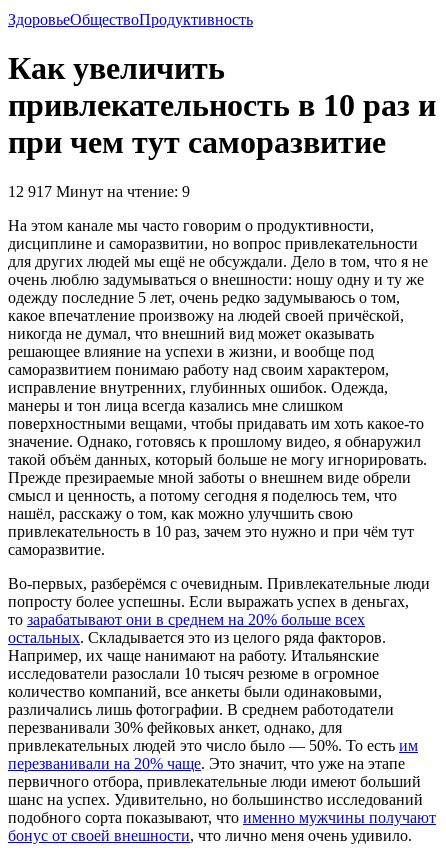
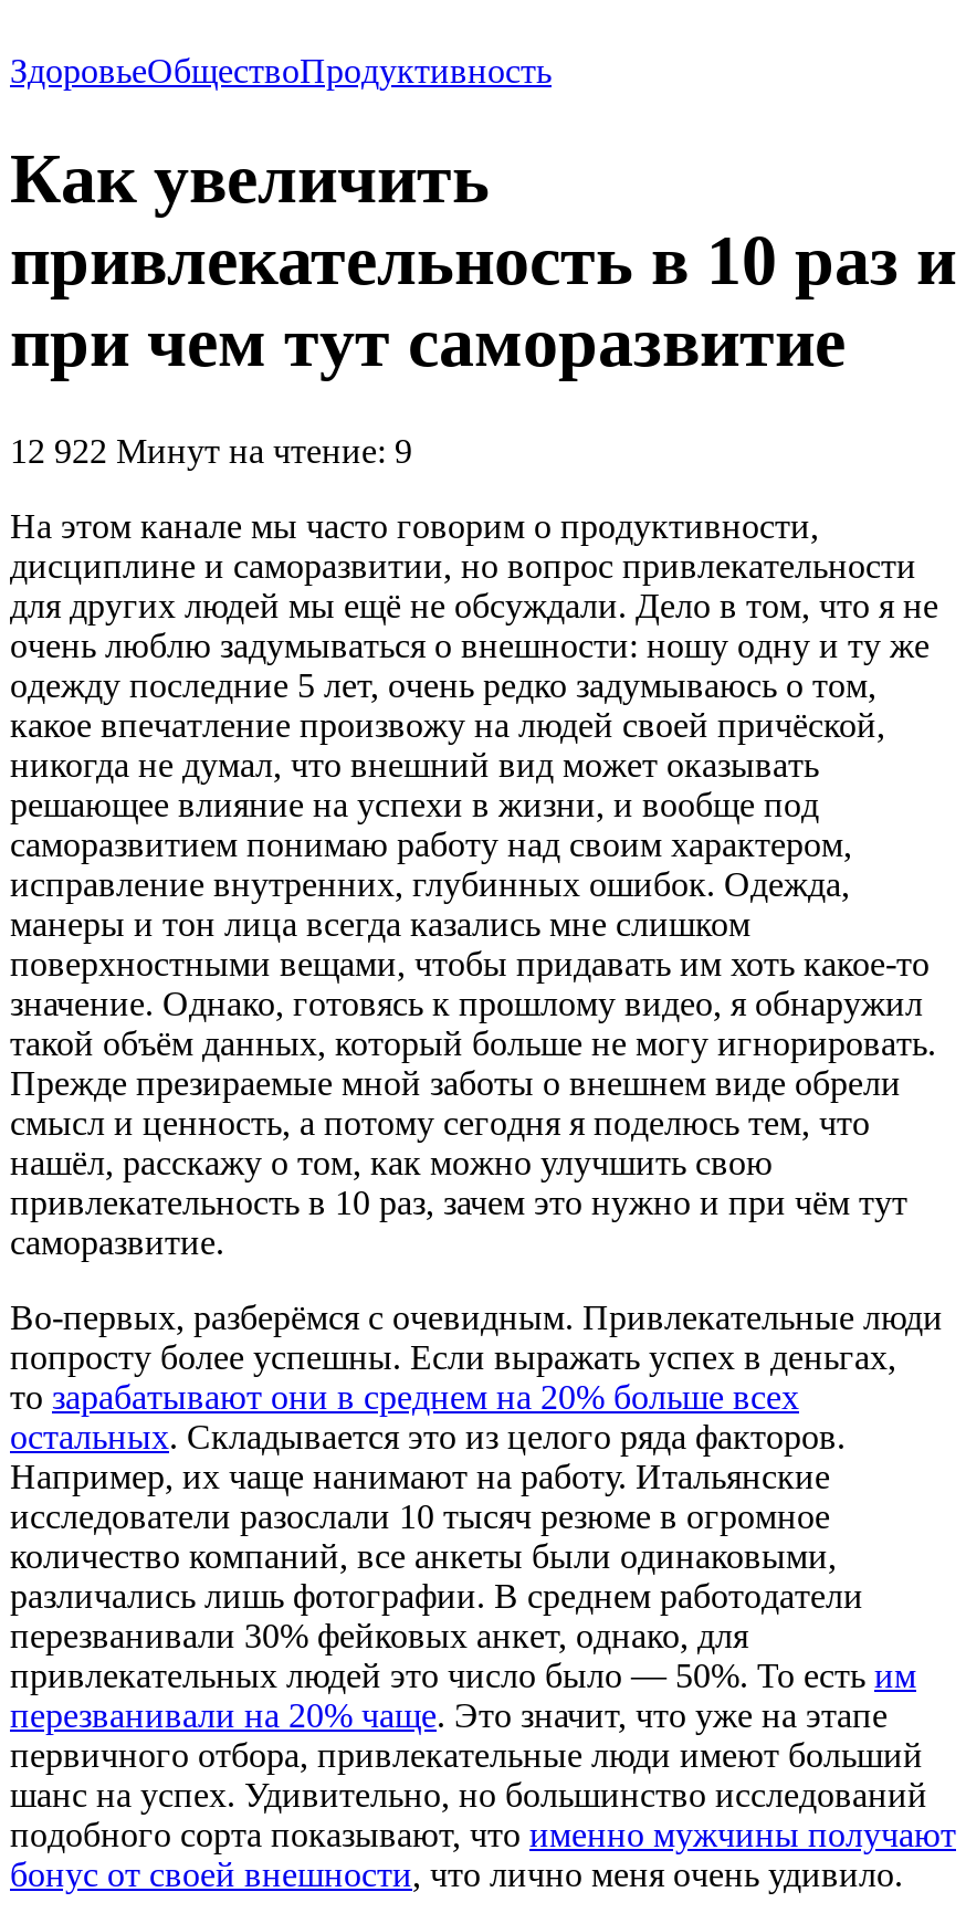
- 12 917 Минут на чтение: 9
+ 12 922 Минут на чтение: 9
